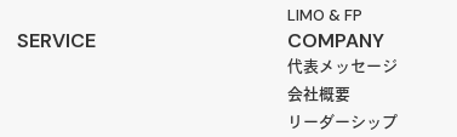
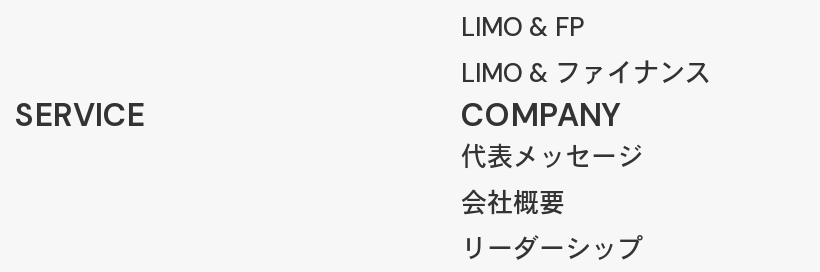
+ LIMO & ファイナンス
